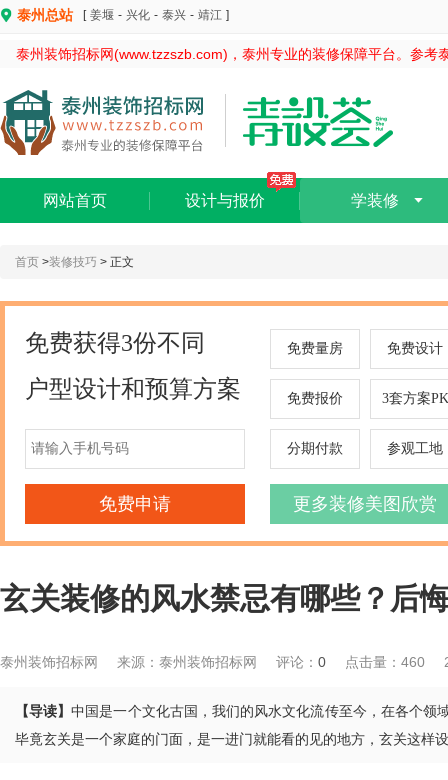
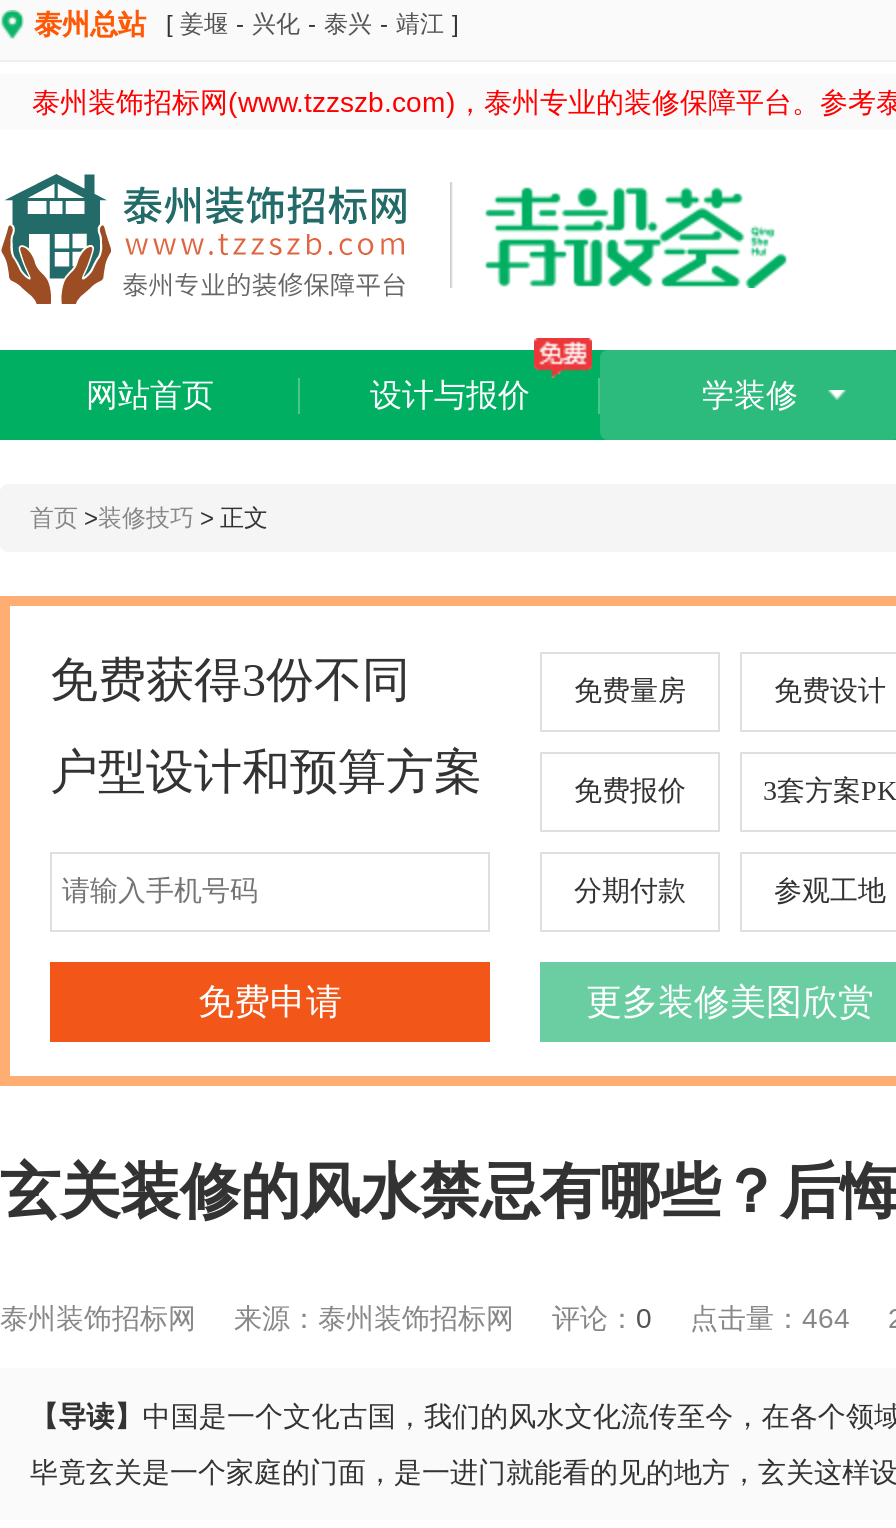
- 点击量：460
+ 点击量：464
